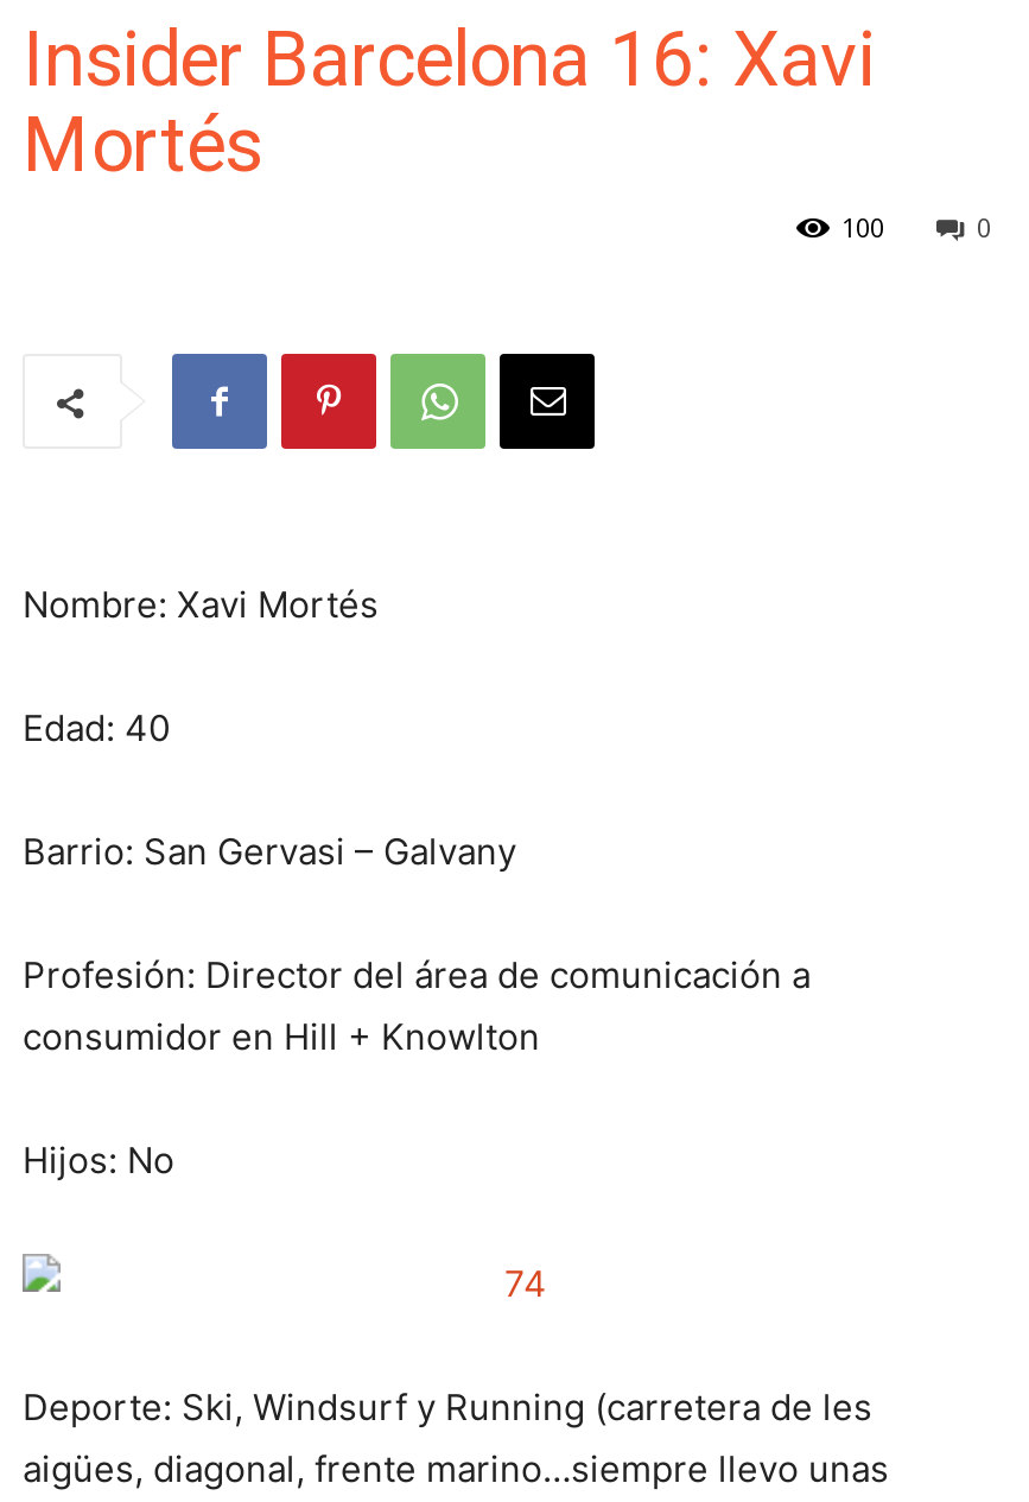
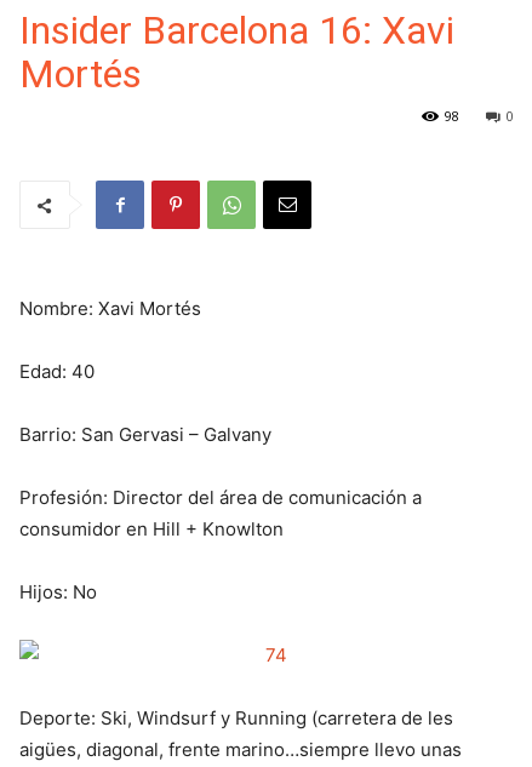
- 100
+ 98
